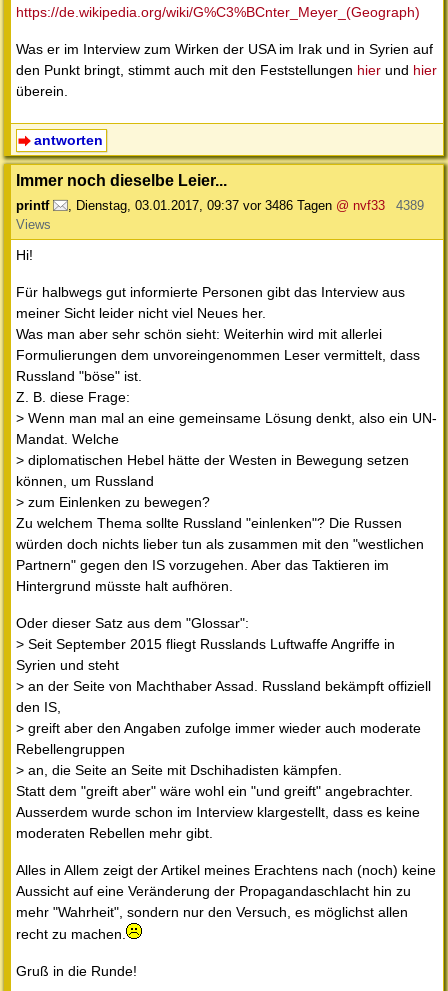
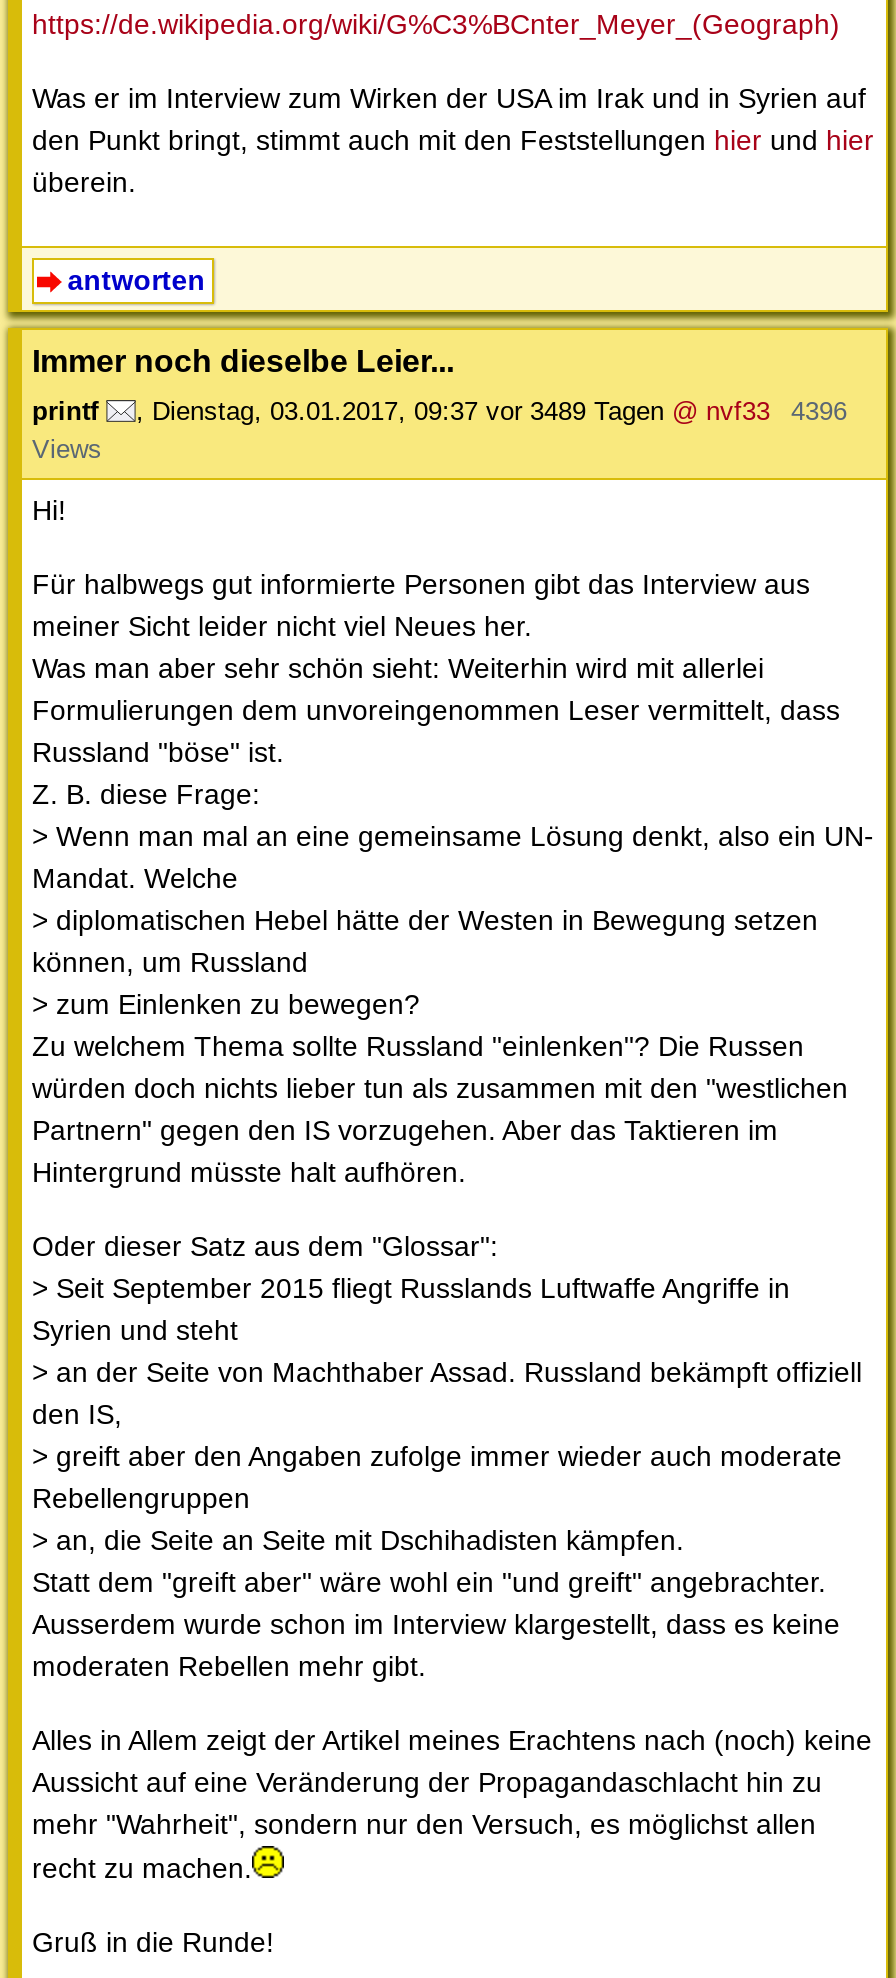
- , Dienstag, 03.01.2017, 09:37 vor 3486 Tagen @ nvf33
+ , Dienstag, 03.01.2017, 09:37 vor 3489 Tagen @ nvf33

- 4389
+ 4396
